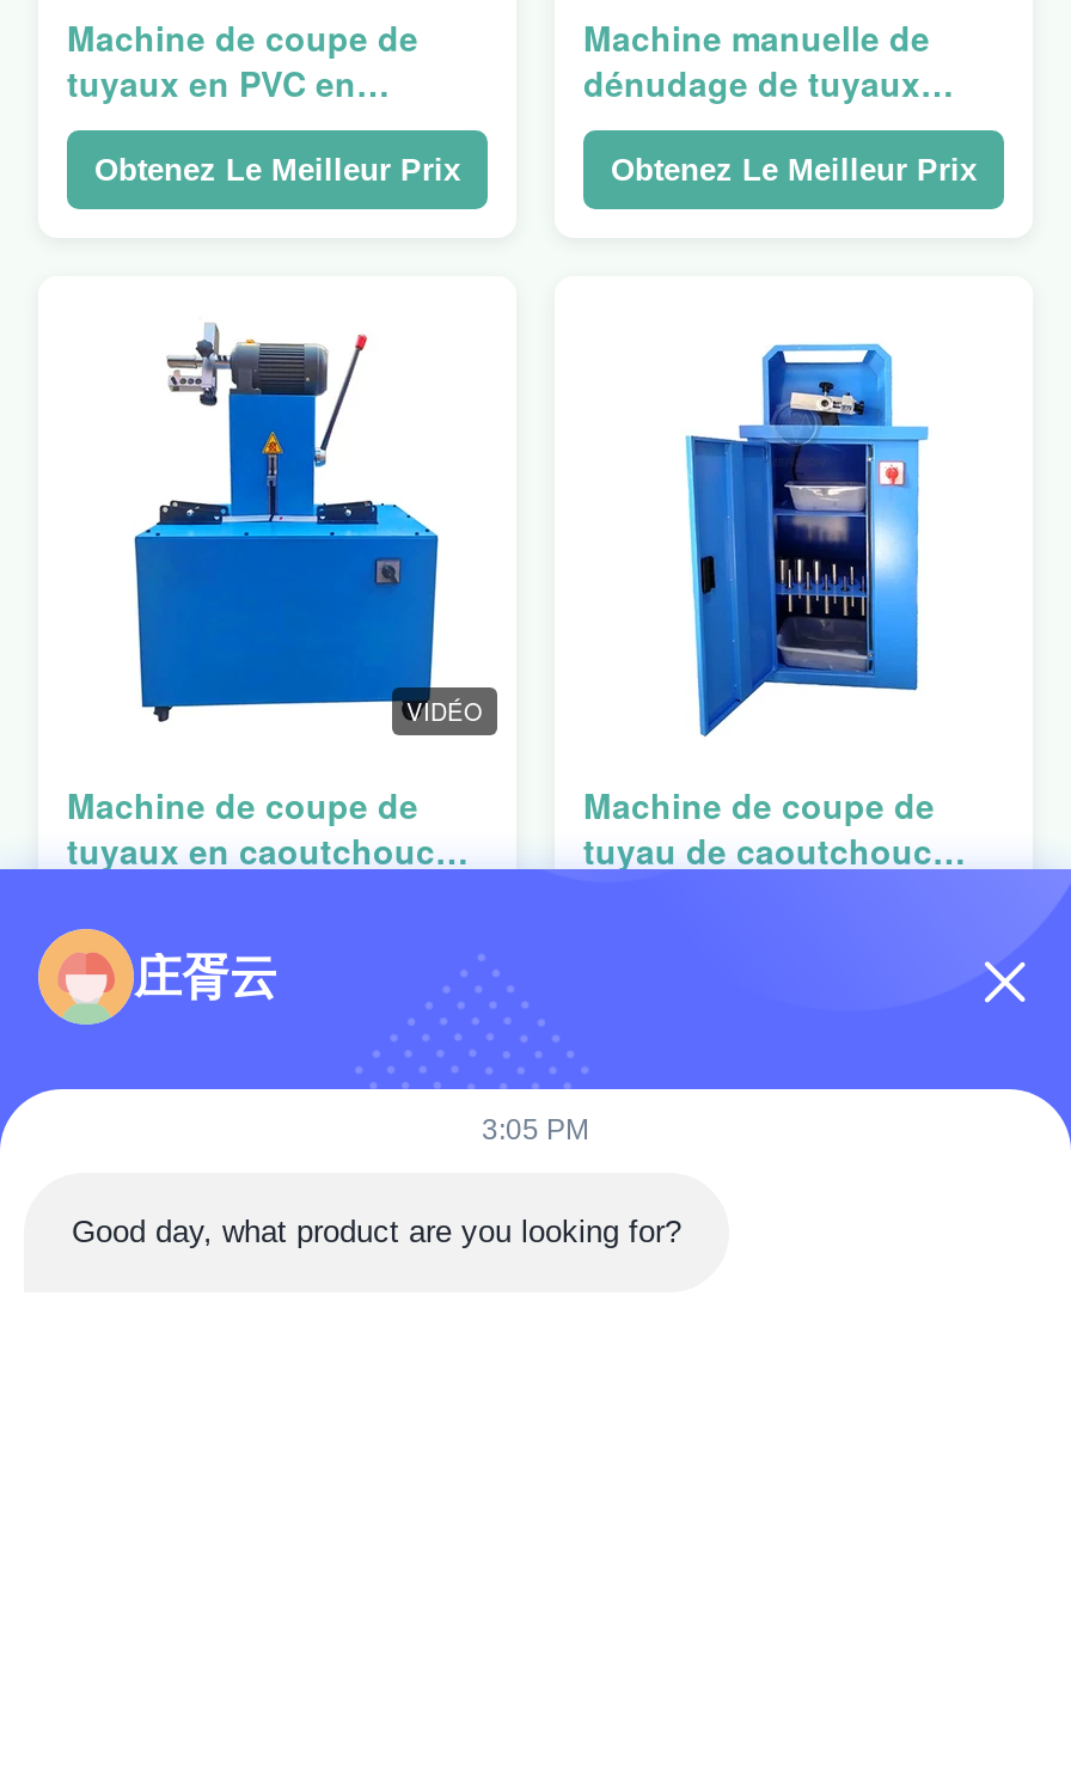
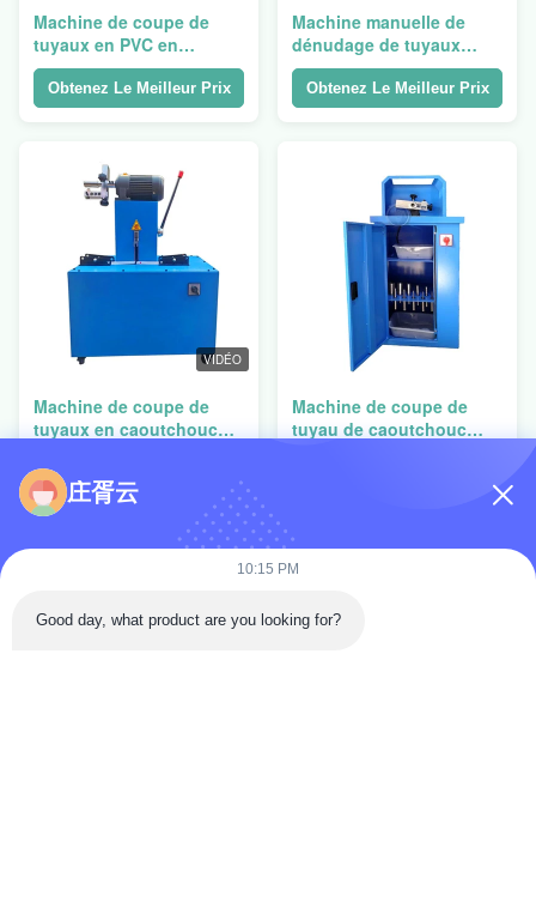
- 3:05 PM
+ 10:15 PM
